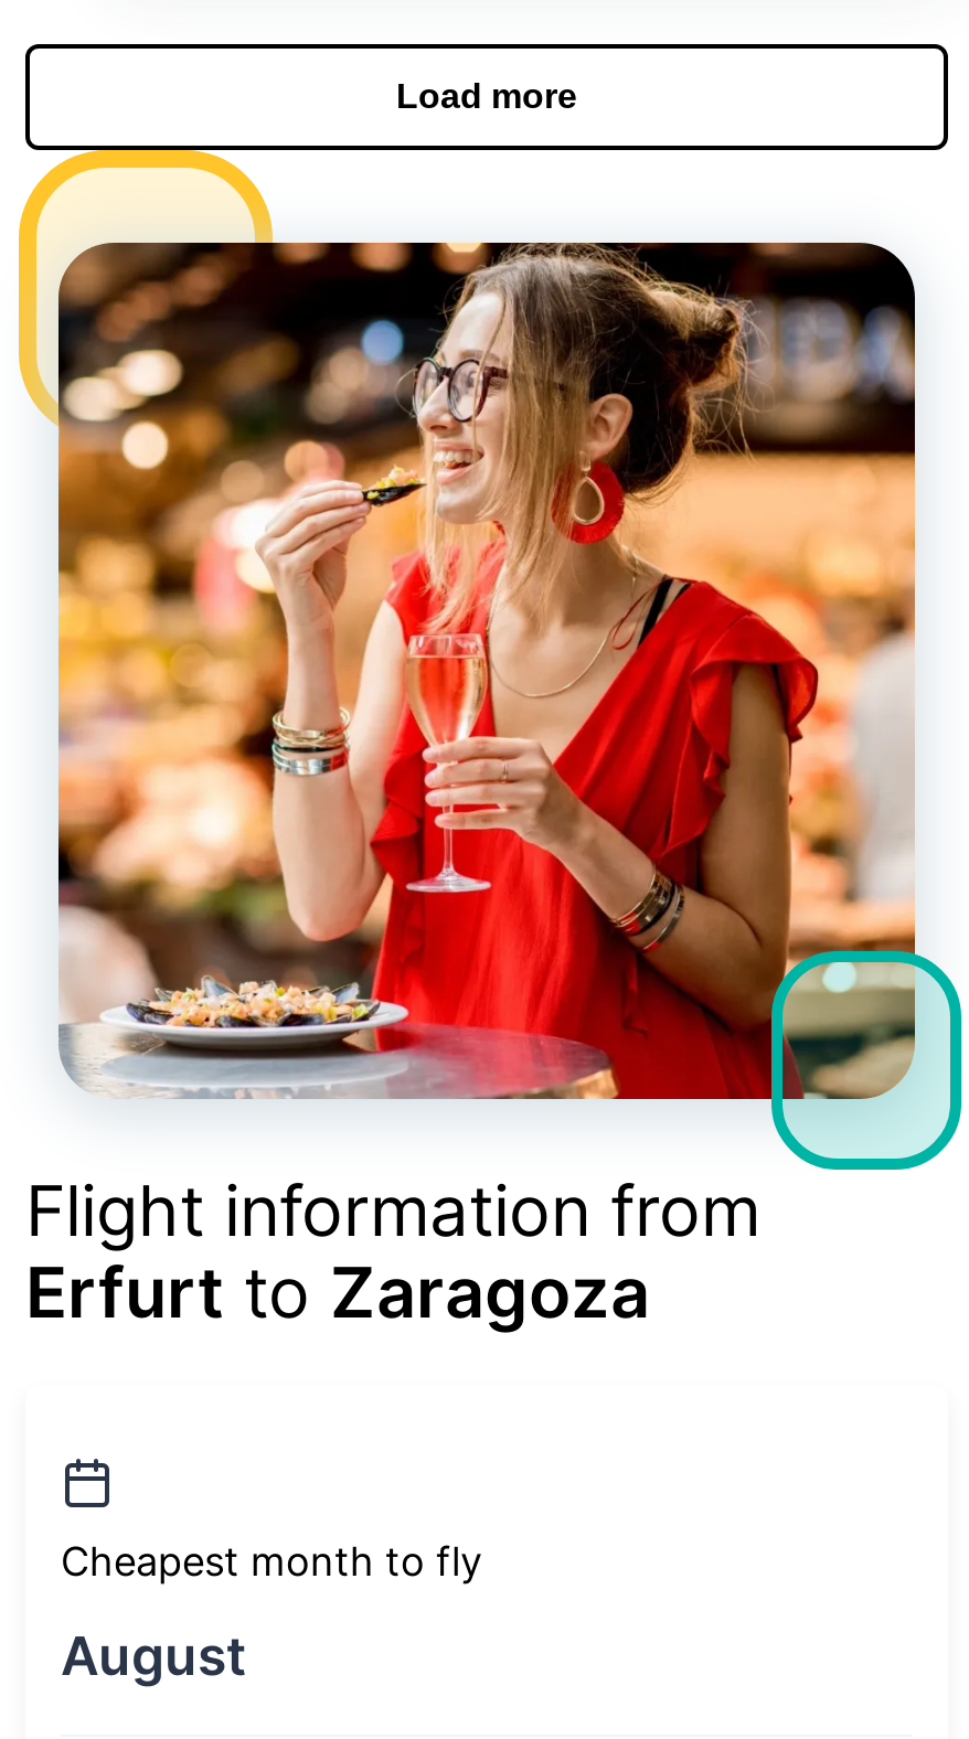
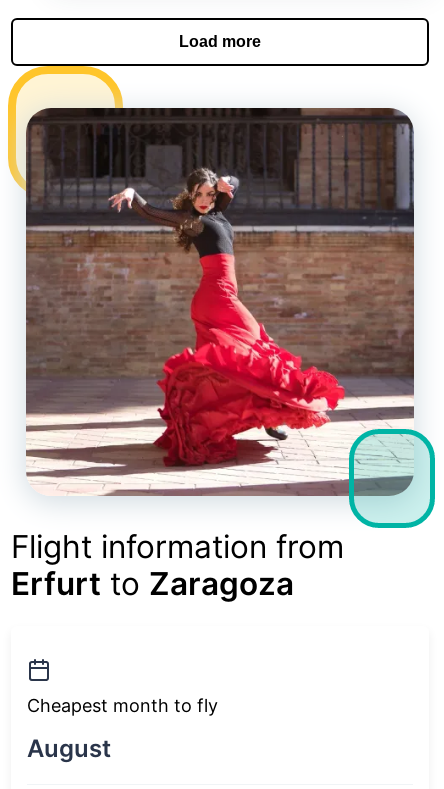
- [image]
+ [image]
